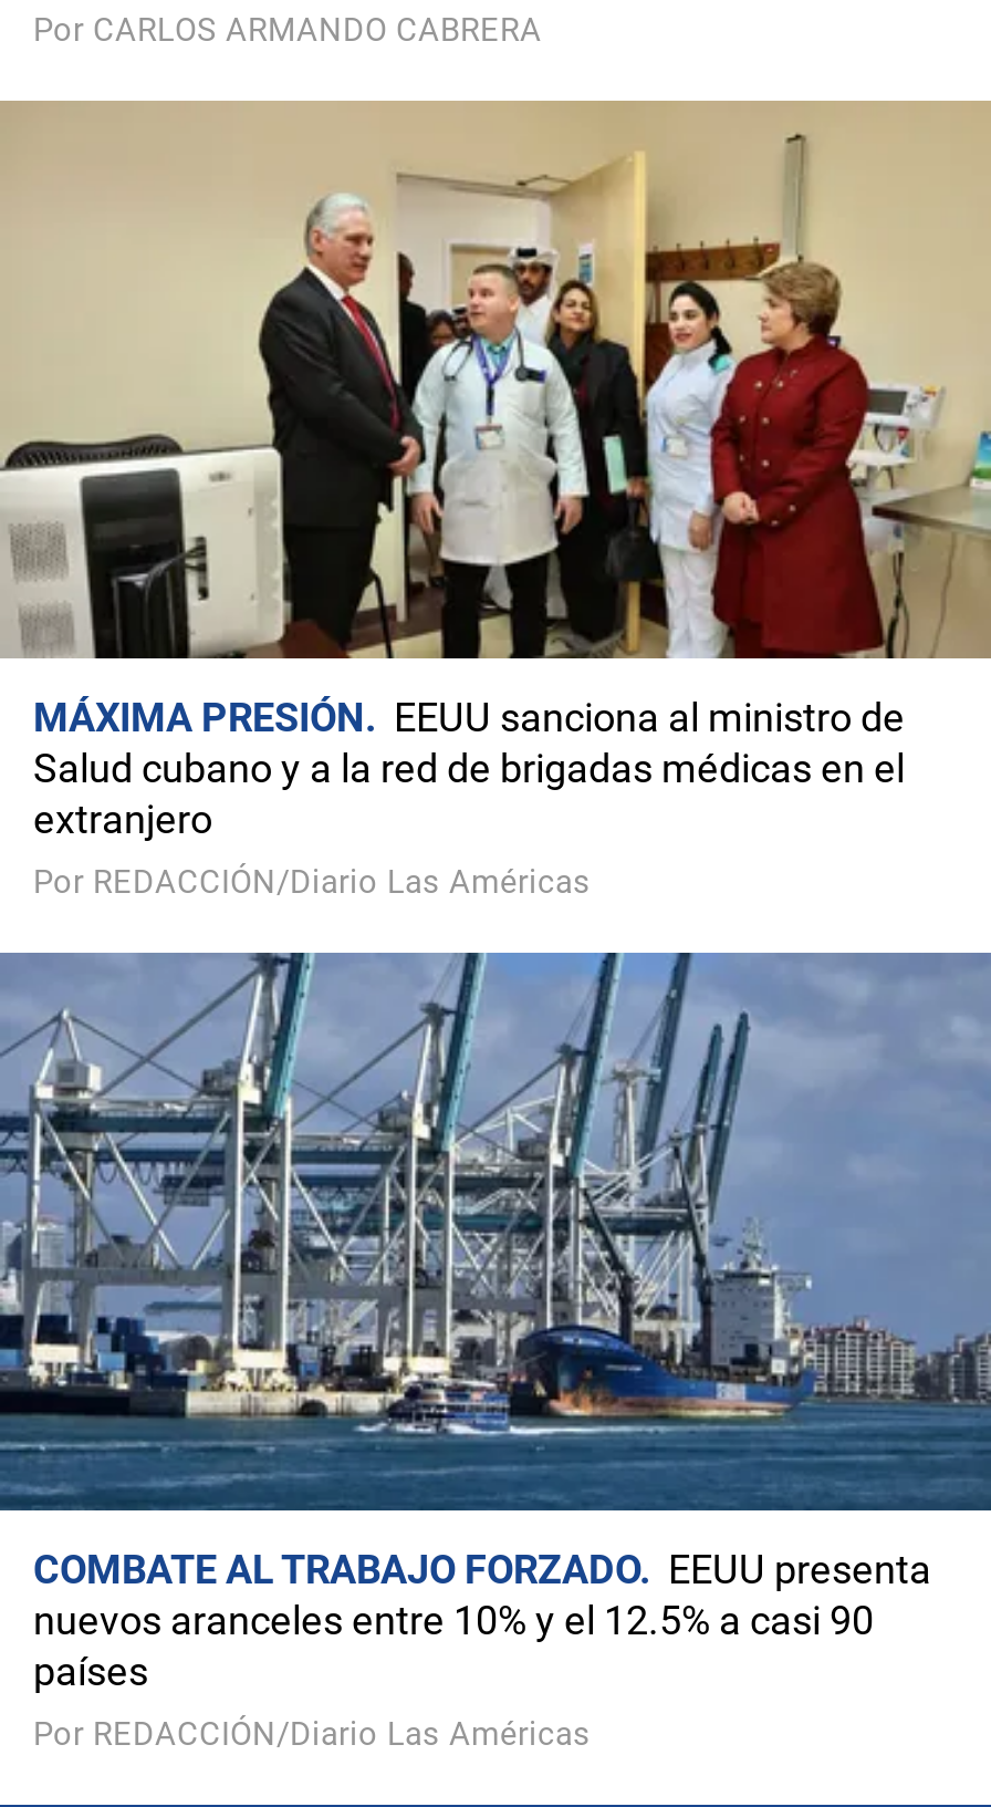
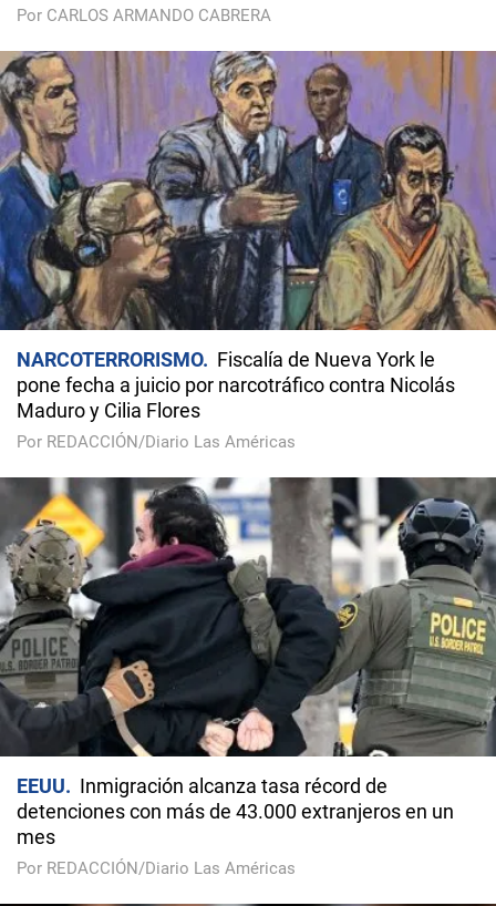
- [image]
- MÁXIMA PRESIÓN
- EEUU sanciona al ministro de
- Salud cubano y a la red de brigadas médicas en el
- extranjero
+ [image]
+ NARCOTERRORISMO
+ Fiscalía de Nueva York le
+ pone fecha a juicio por narcotráfico contra Nicolás
+ Maduro y Cilia Flores

- [image]
- COMBATE AL TRABAJO FORZADO
- EEUU presenta
- nuevos aranceles entre 10% y el 12.5% a casi 90
- países
+ [image]
+ EEUU
+ Inmigración alcanza tasa récord de
+ detenciones con más de 43.000 extranjeros en un
+ mes
